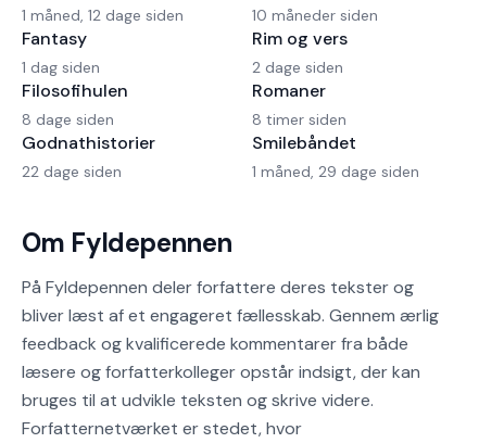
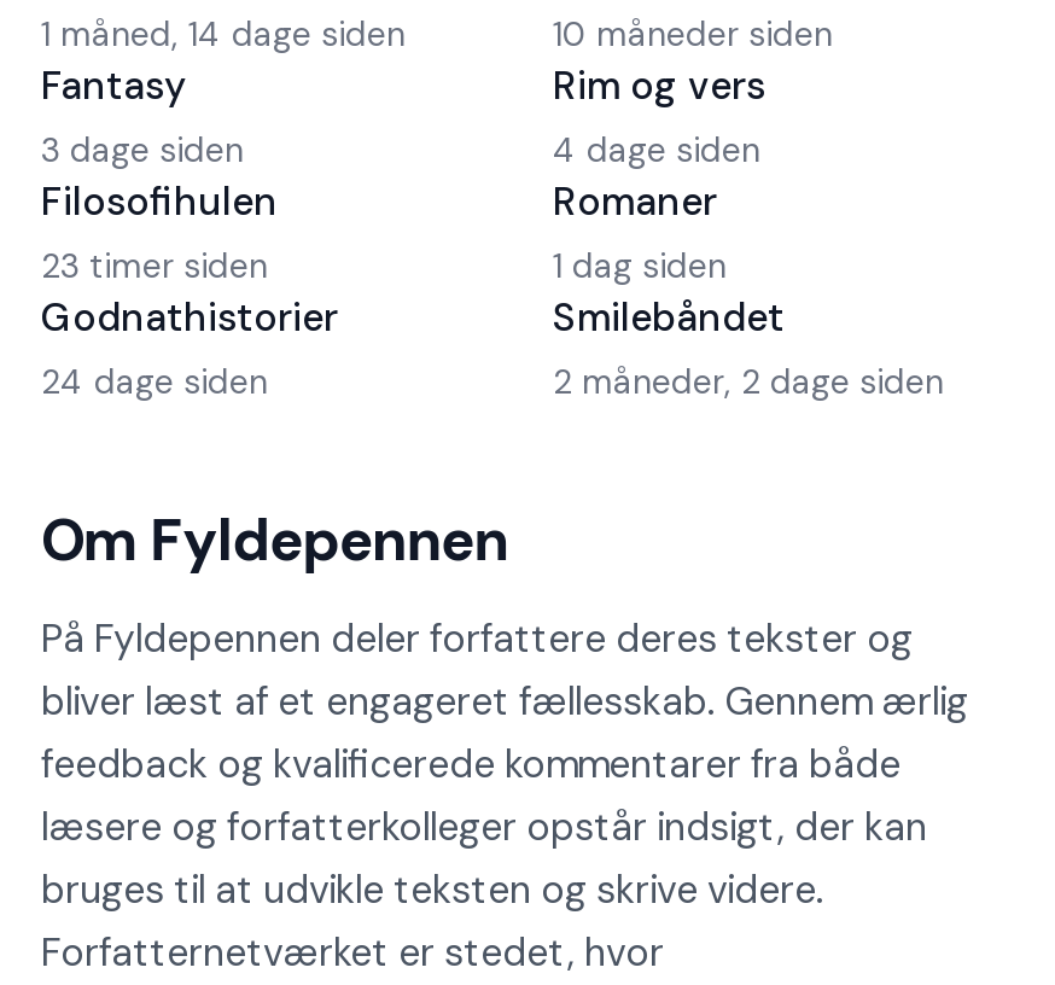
- 1 måned, 12 dage siden
+ 1 måned, 14 dage siden

- 1 dag siden
+ 3 dage siden

- 2 dage siden
+ 4 dage siden

- 8 dage siden
+ 23 timer siden

- 8 timer siden
+ 1 dag siden

- 22 dage siden
+ 24 dage siden

- 1 måned, 29 dage siden
+ 2 måneder, 2 dage siden
